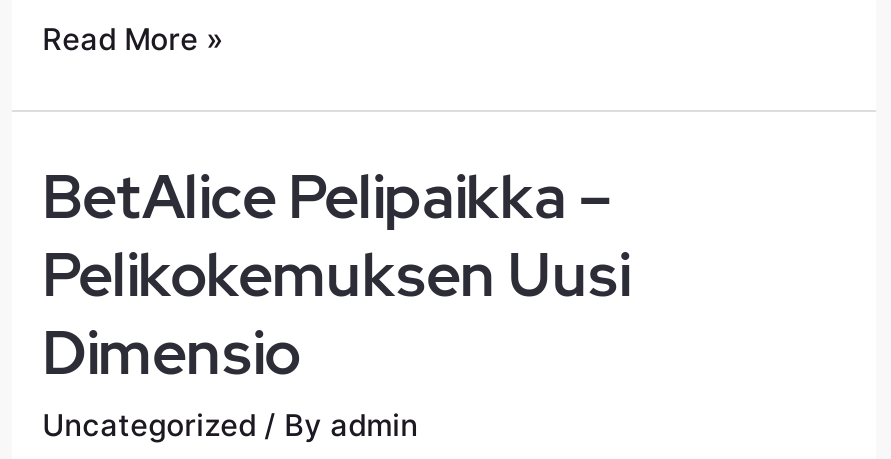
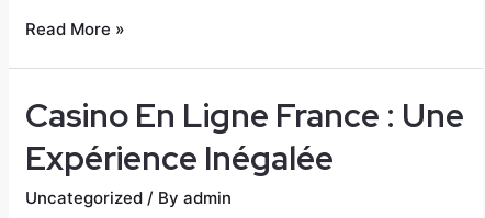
- BetAlice Pelipaikka –
- Pelikokemuksen Uusi
- Dimensio
+ Casino En Ligne France : Une
+ Expérience Inégalée
